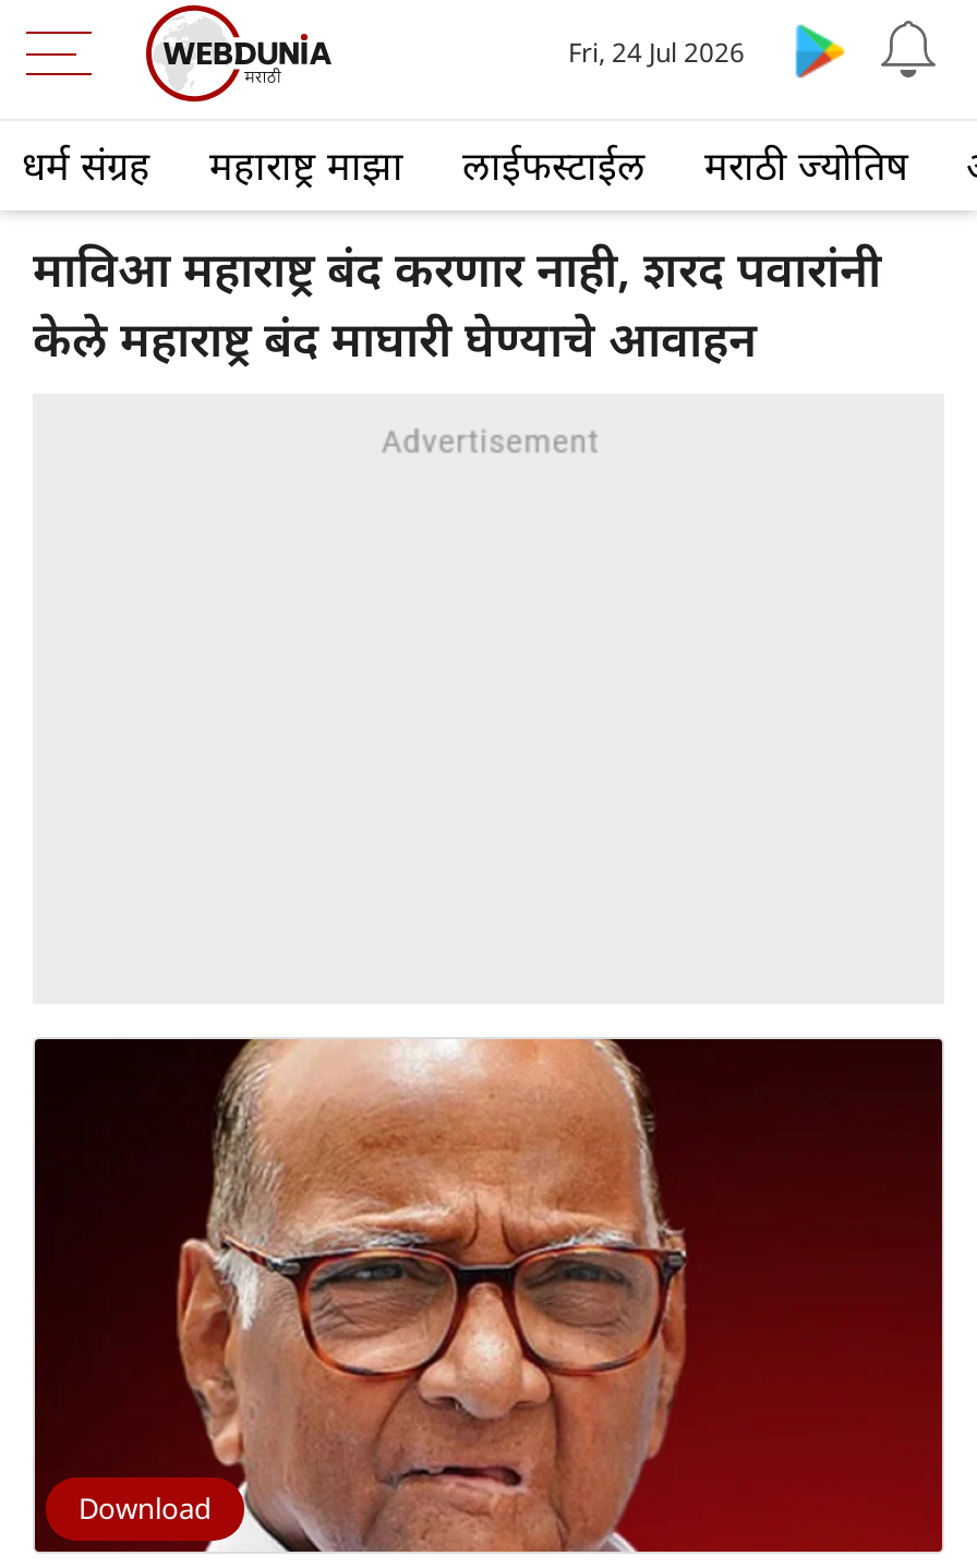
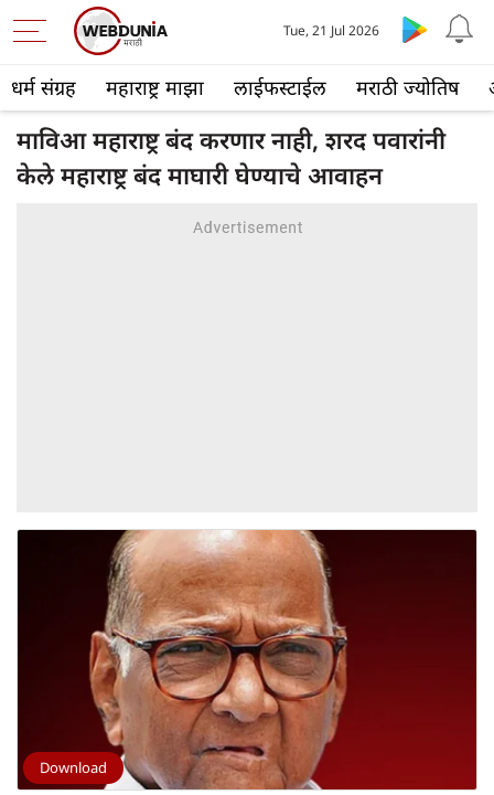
- Fri, 24 Jul 2026
+ Tue, 21 Jul 2026
